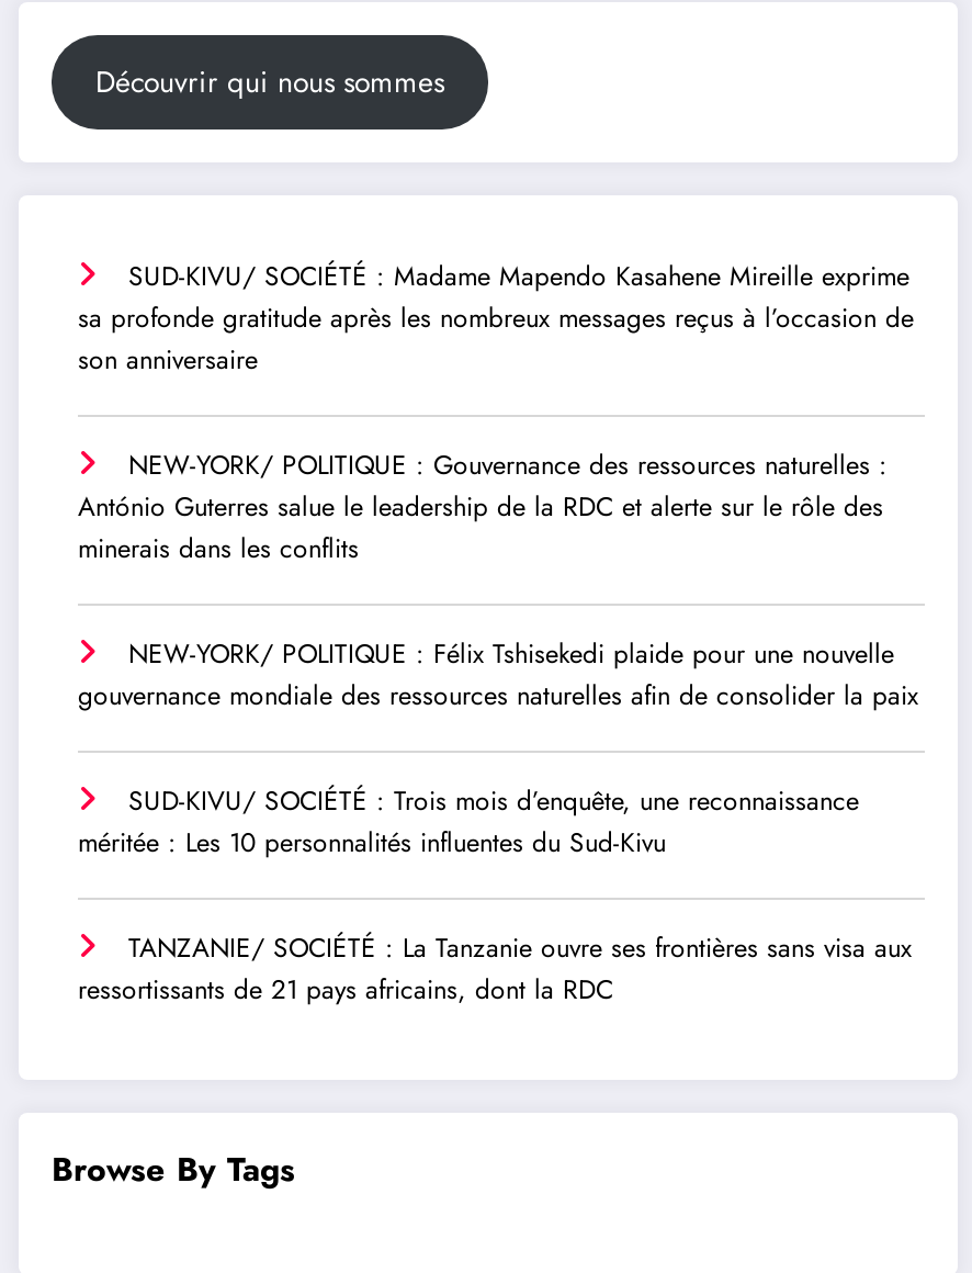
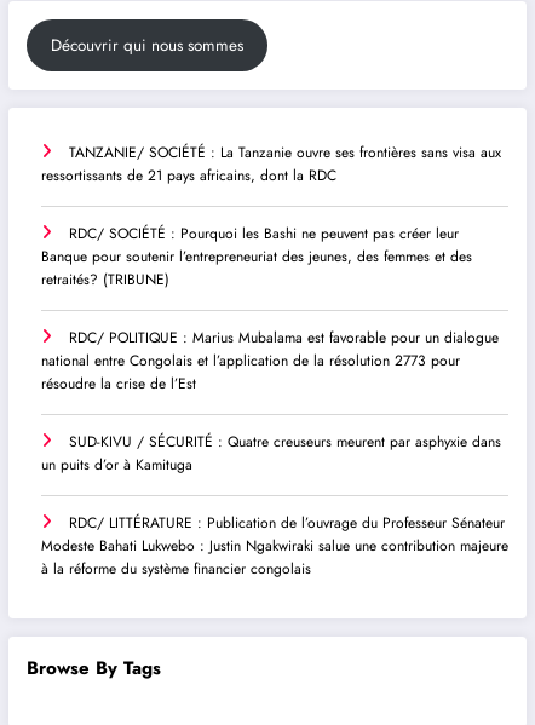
- SUD-KIVU/ SOCIÉTÉ : Madame Mapendo Kasahene Mireille exprime
- sa profonde gratitude après les nombreux messages reçus à l’occasion de
- son anniversaire
- NEW-YORK/ POLITIQUE : Gouvernance des ressources naturelles :
- António Guterres salue le leadership de la RDC et alerte sur le rôle des
- minerais dans les conflits
- NEW-YORK/ POLITIQUE : Félix Tshisekedi plaide pour une nouvelle
- gouvernance mondiale des ressources naturelles afin de consolider la paix
- SUD-KIVU/ SOCIÉTÉ : Trois mois d’enquête, une reconnaissance
- méritée : Les 10 personnalités influentes du Sud-Kivu

moved up: TANZANIE/ SOCIÉTÉ : La Tanzanie ouvre ses frontières sans visa aux | ressortissants de 21 pays africains, dont la RDC

+ RDC/ SOCIÉTÉ : Pourquoi les Bashi ne peuvent pas créer leur
+ Banque pour soutenir l’entrepreneuriat des jeunes, des femmes et des
+ retraités? (TRIBUNE)
+ RDC/ POLITIQUE : Marius Mubalama est favorable pour un dialogue
+ national entre Congolais et l’application de la résolution 2773 pour
+ résoudre la crise de l’Est
+ SUD-KIVU / SÉCURITÉ : Quatre creuseurs meurent par asphyxie dans
+ un puits d’or à Kamituga
+ RDC/ LITTÉRATURE : Publication de l’ouvrage du Professeur Sénateur
+ Modeste Bahati Lukwebo : Justin Ngakwiraki salue une contribution majeure
+ à la réforme du système financier congolais
